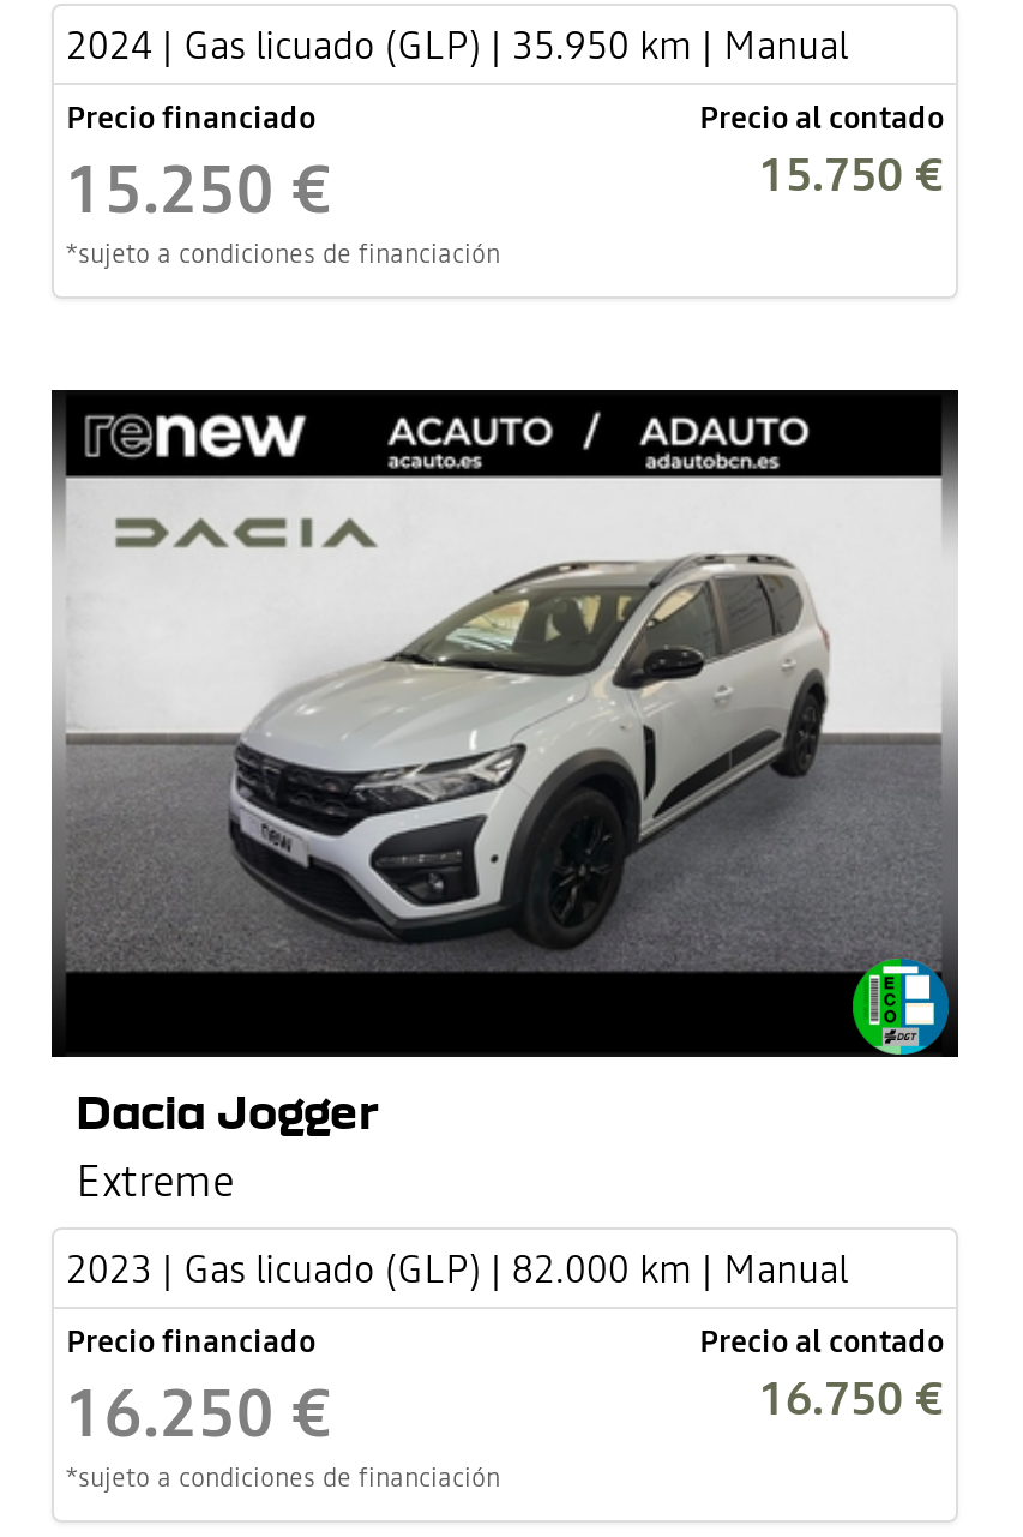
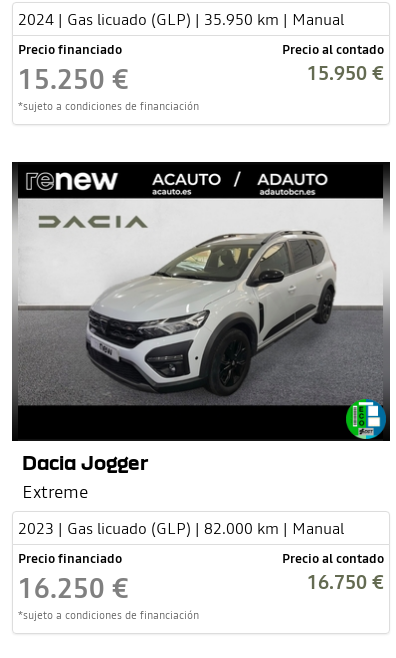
- 15.750 €
+ 15.950 €
